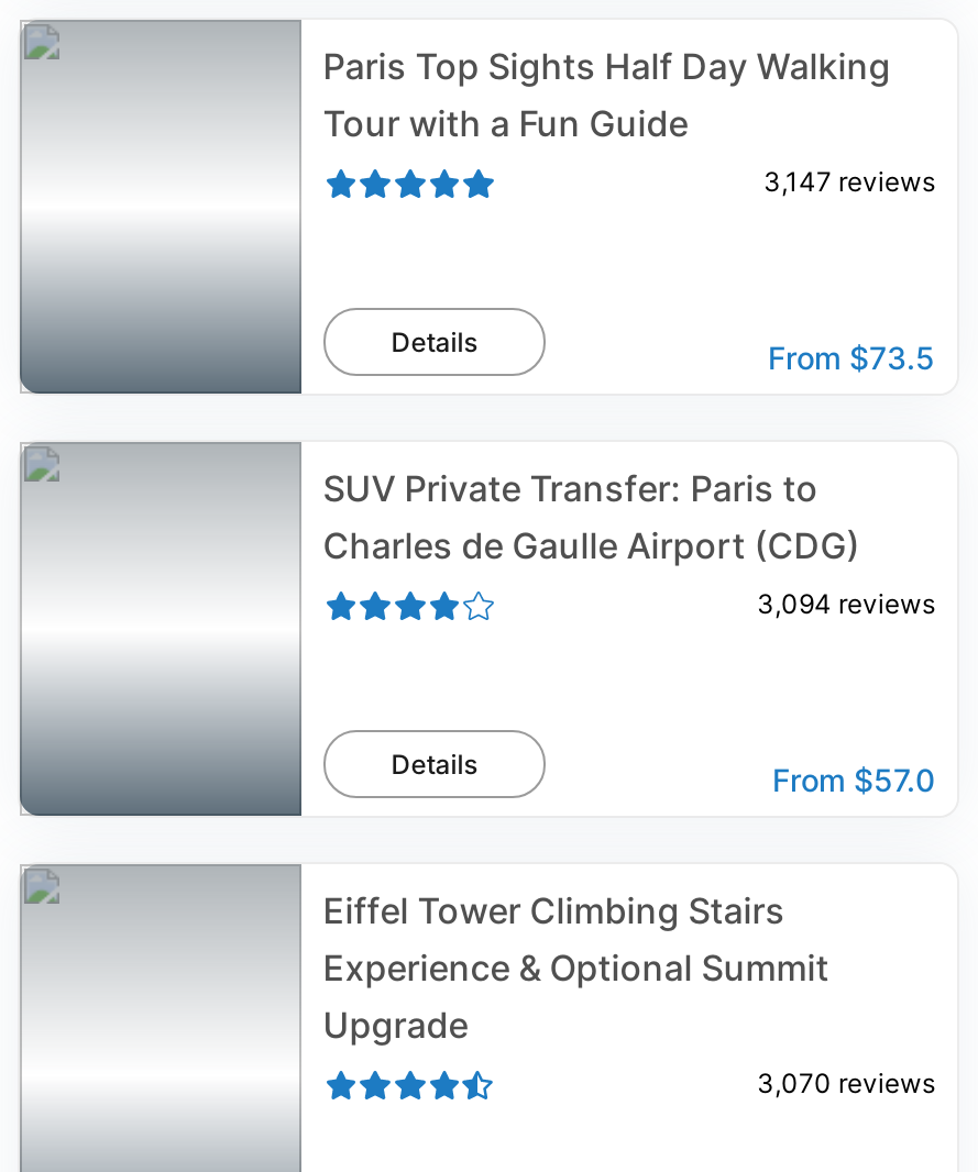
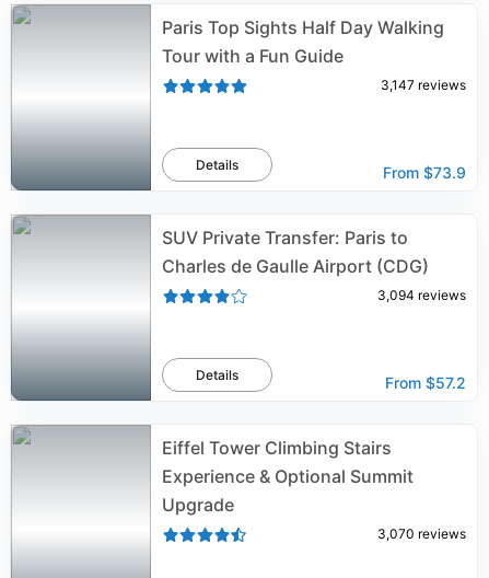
- From $73.5
+ From $73.9

- From $57.0
+ From $57.2
